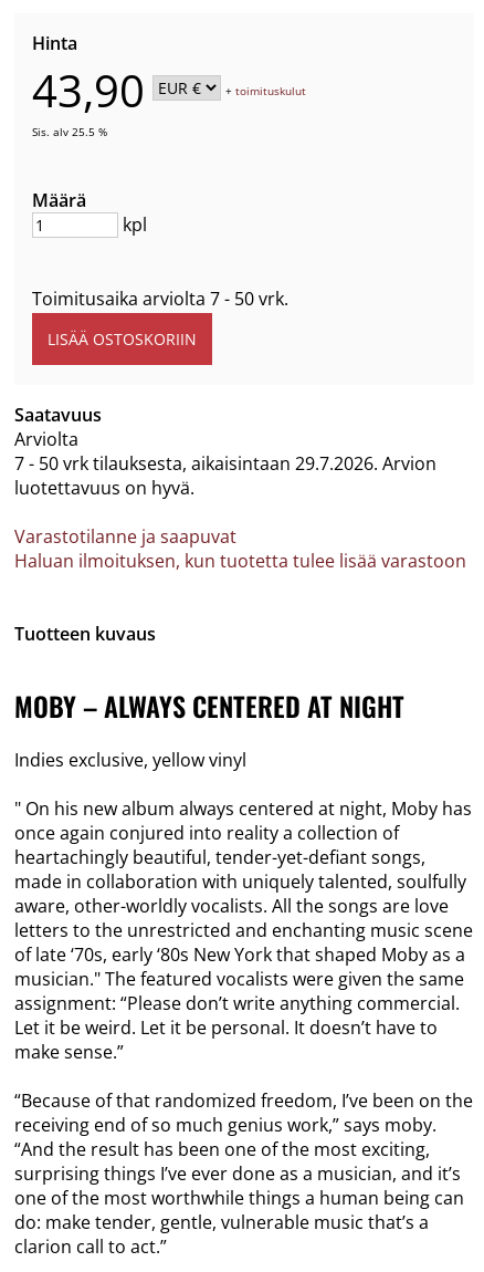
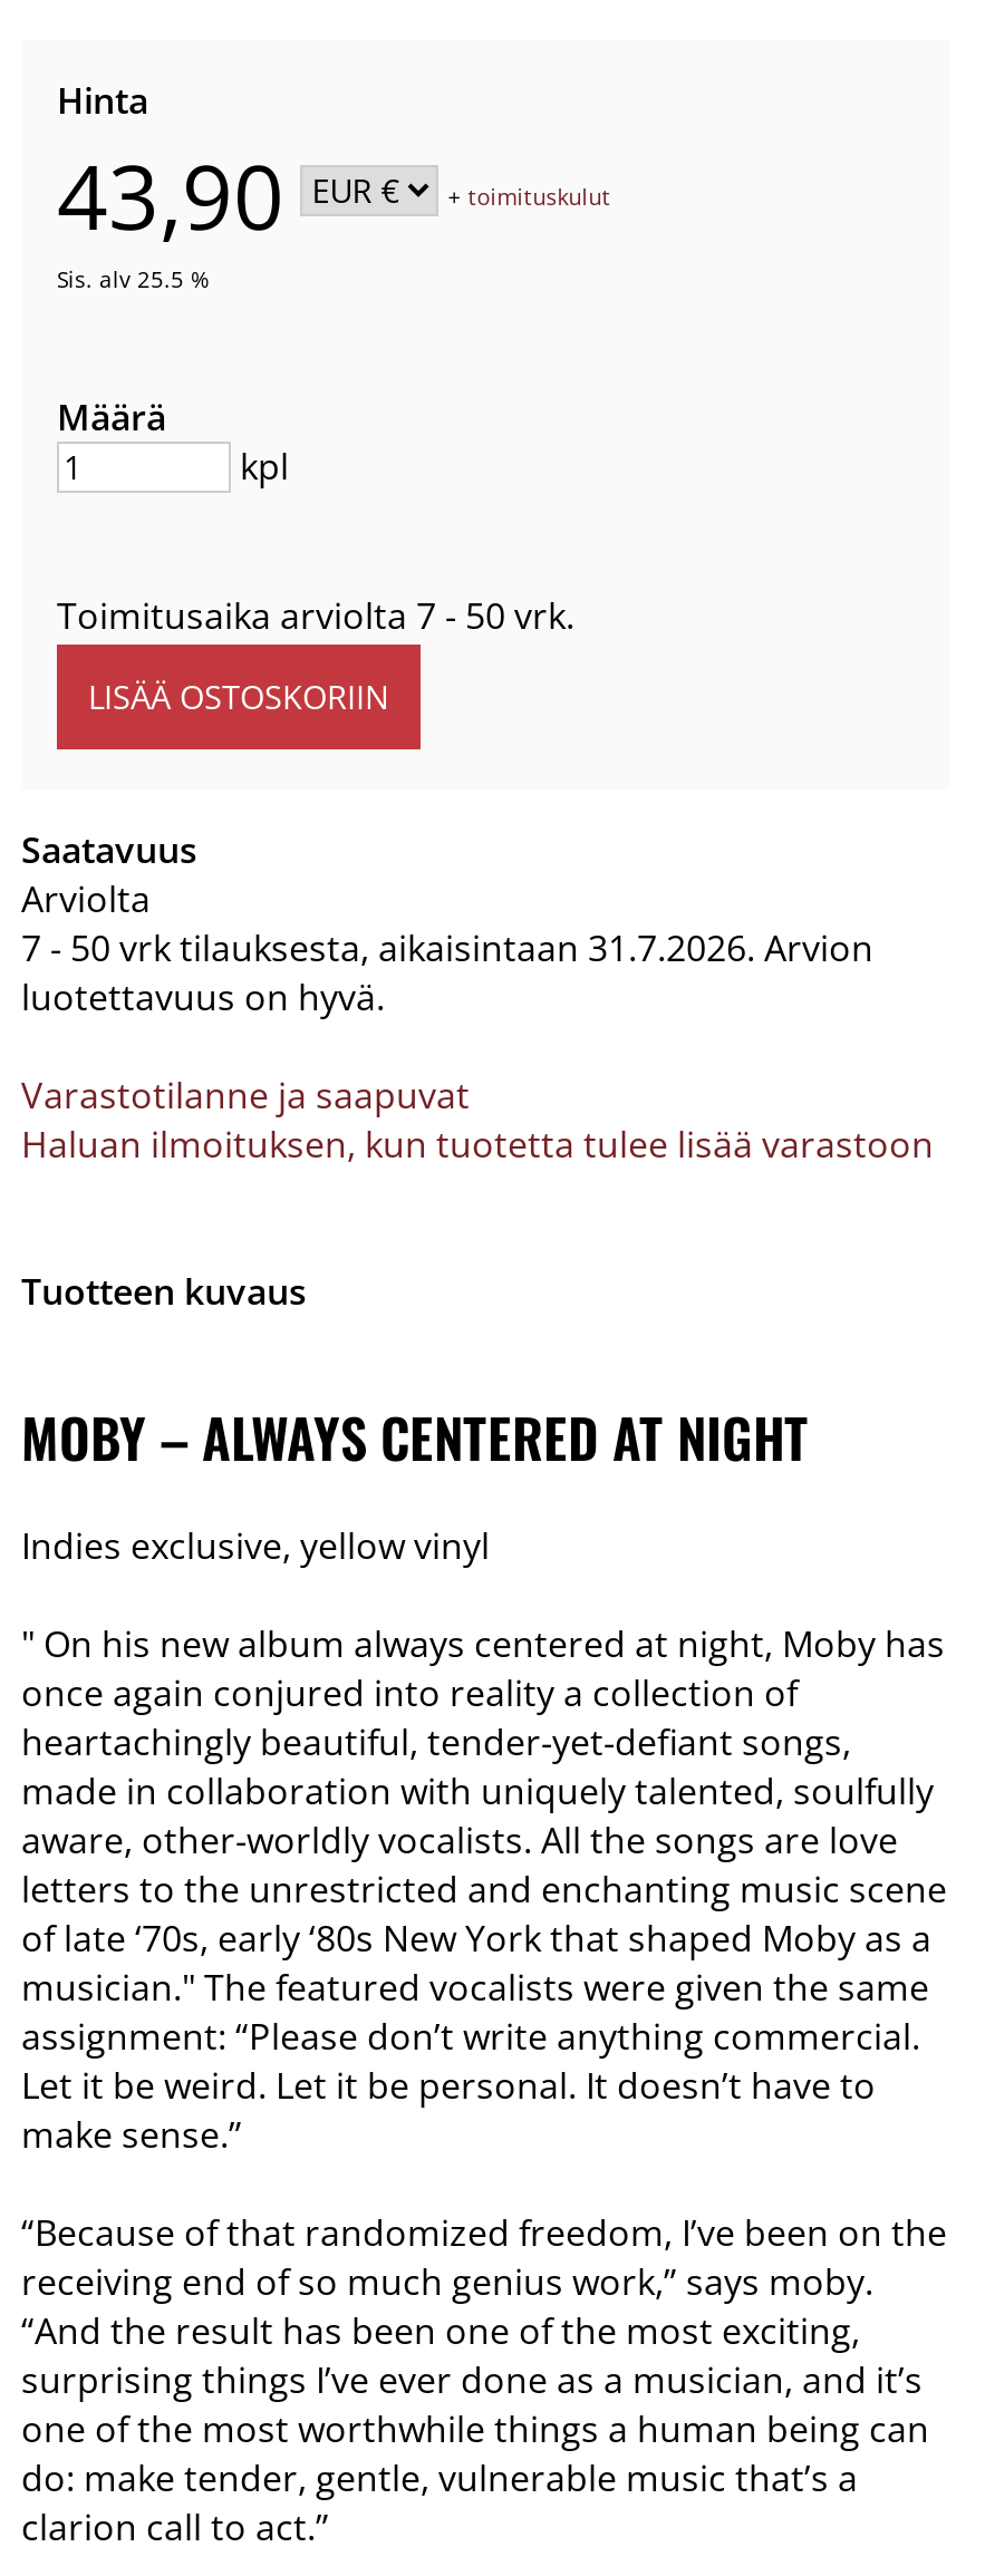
- 7 - 50 vrk tilauksesta, aikaisintaan 29.7.2026. Arvion
+ 7 - 50 vrk tilauksesta, aikaisintaan 31.7.2026. Arvion
